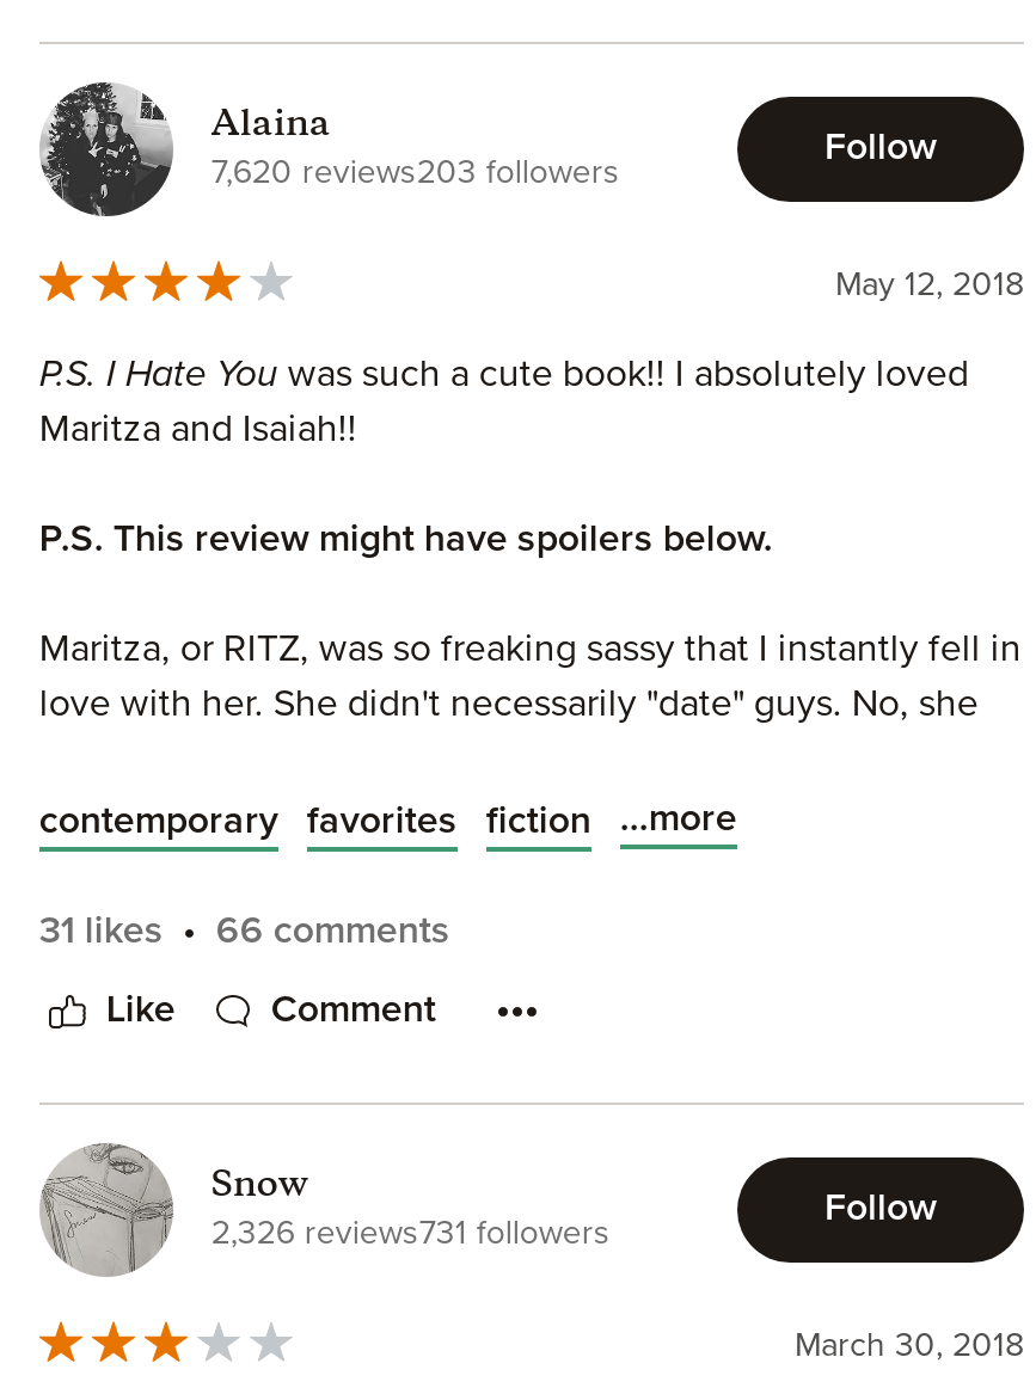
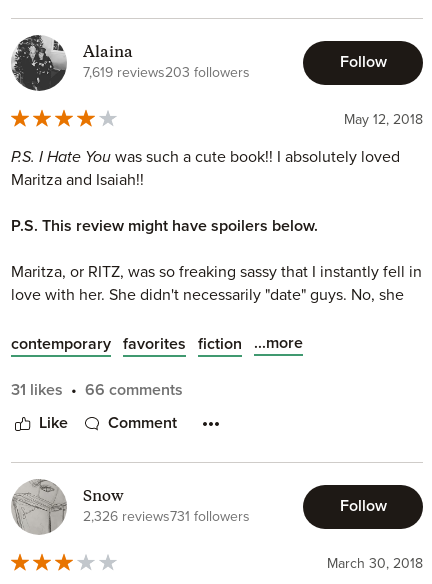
- 7,620 reviews203 followers
+ 7,619 reviews203 followers
